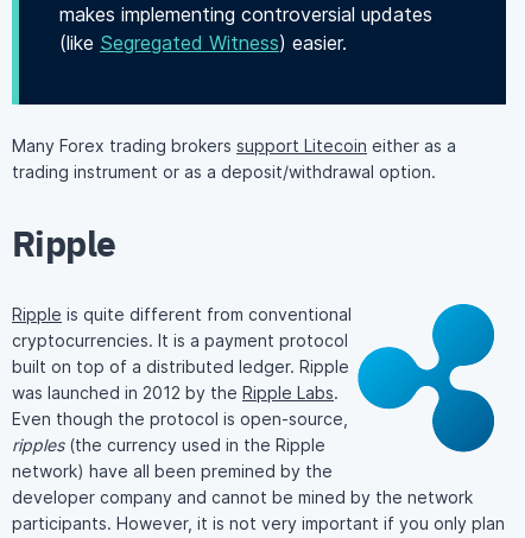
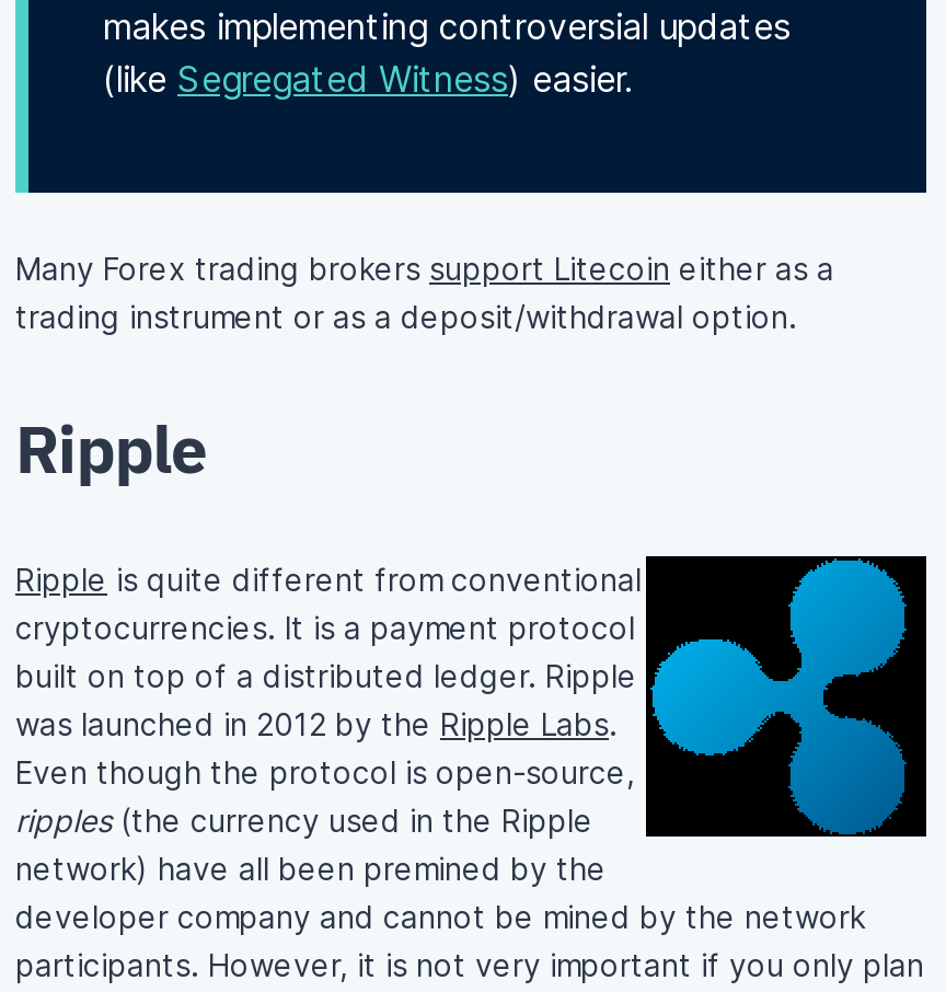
- [image]
+ [image]
